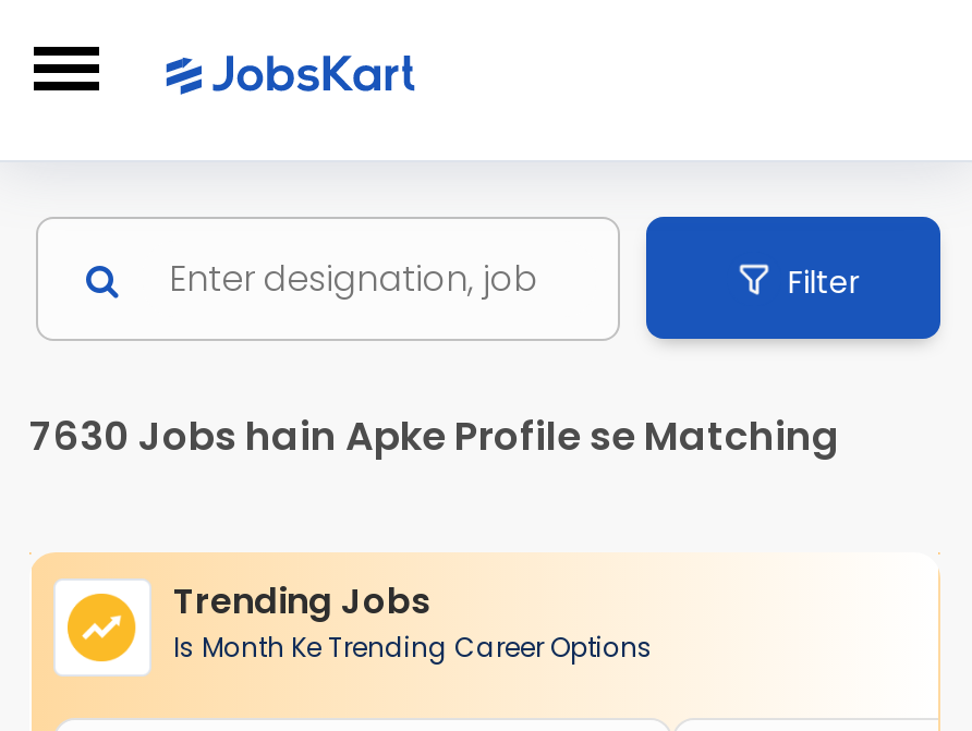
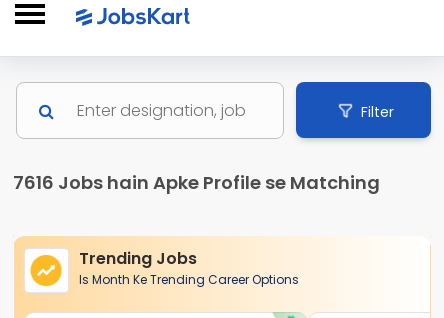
- 7630 Jobs hain Apke Profile se Matching
+ 7616 Jobs hain Apke Profile se Matching
